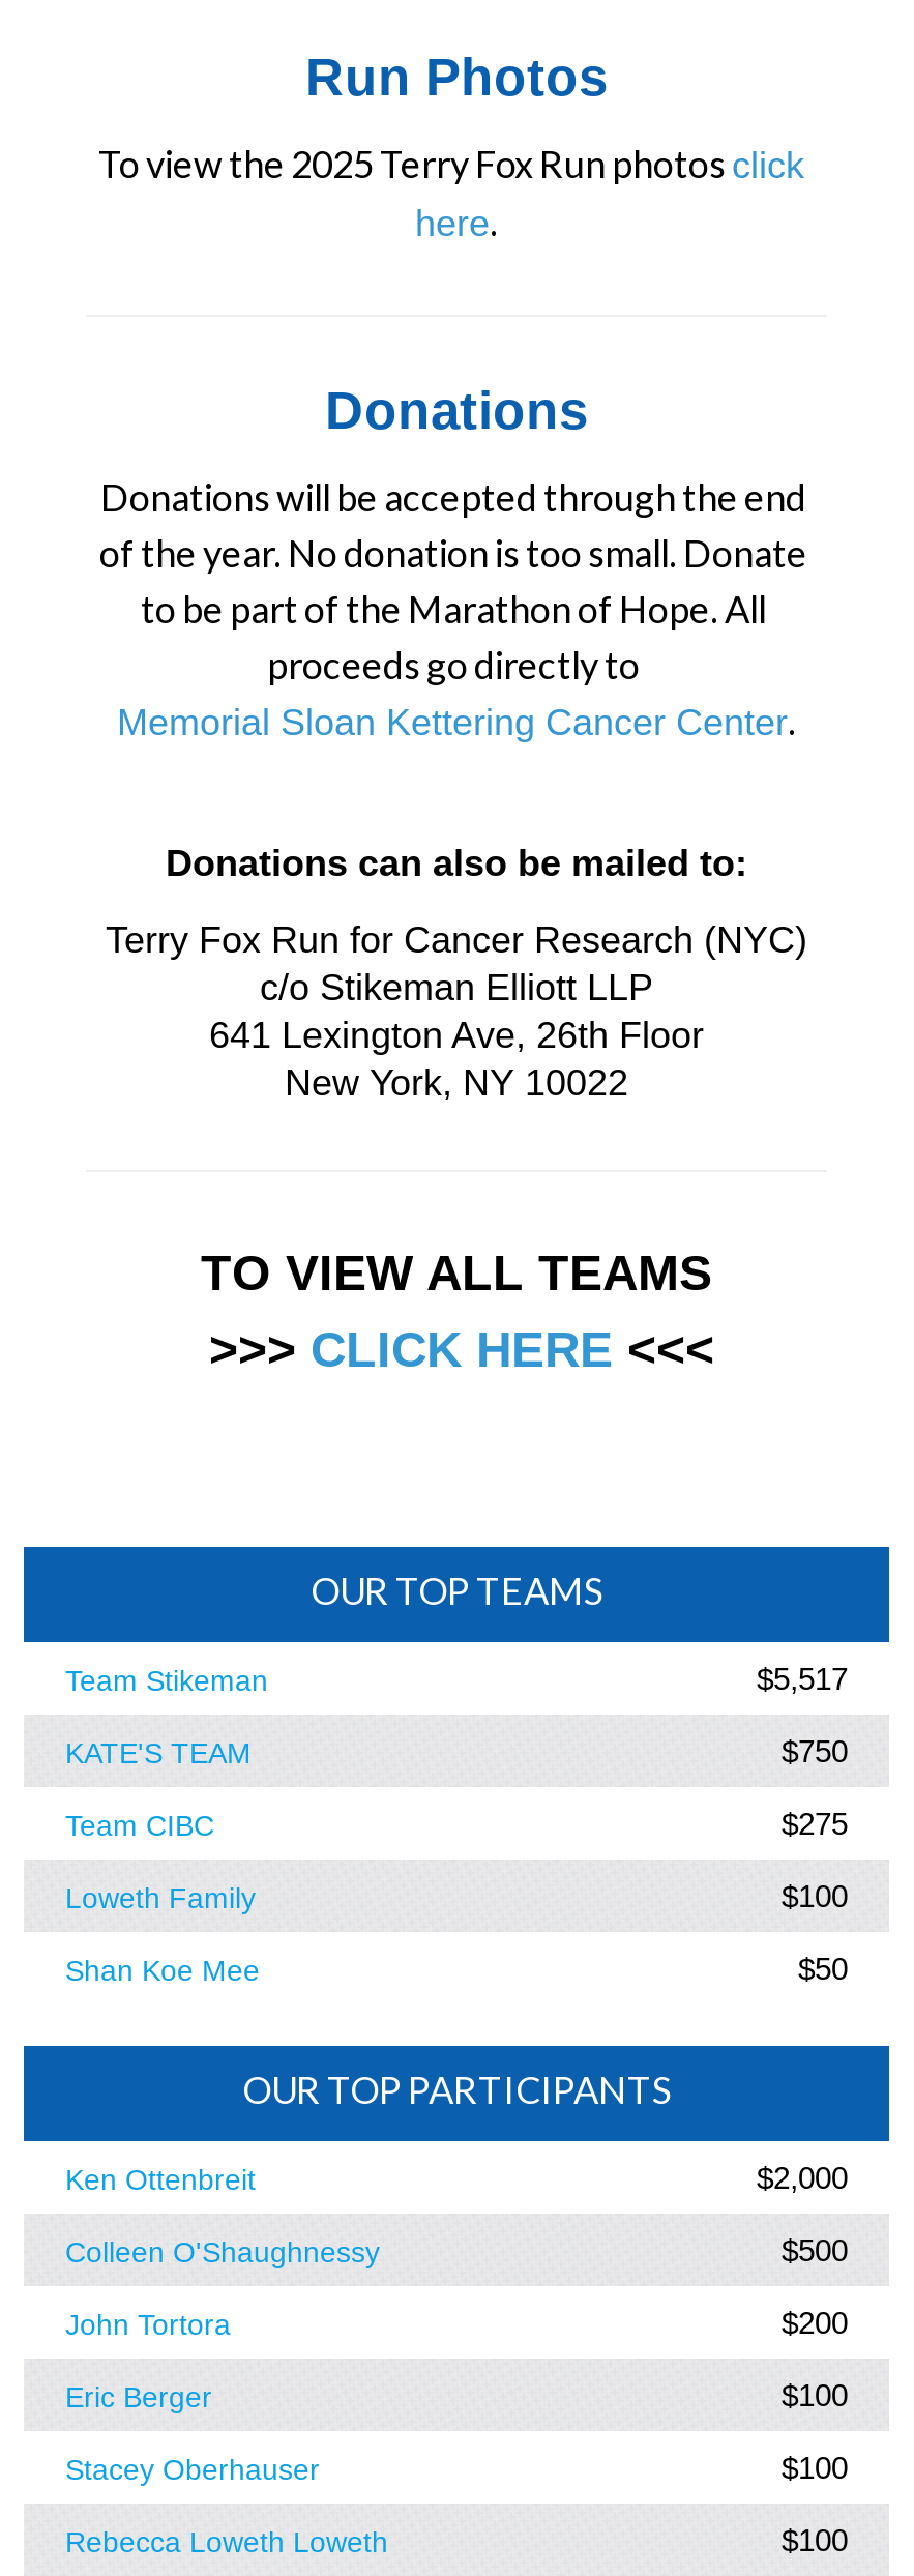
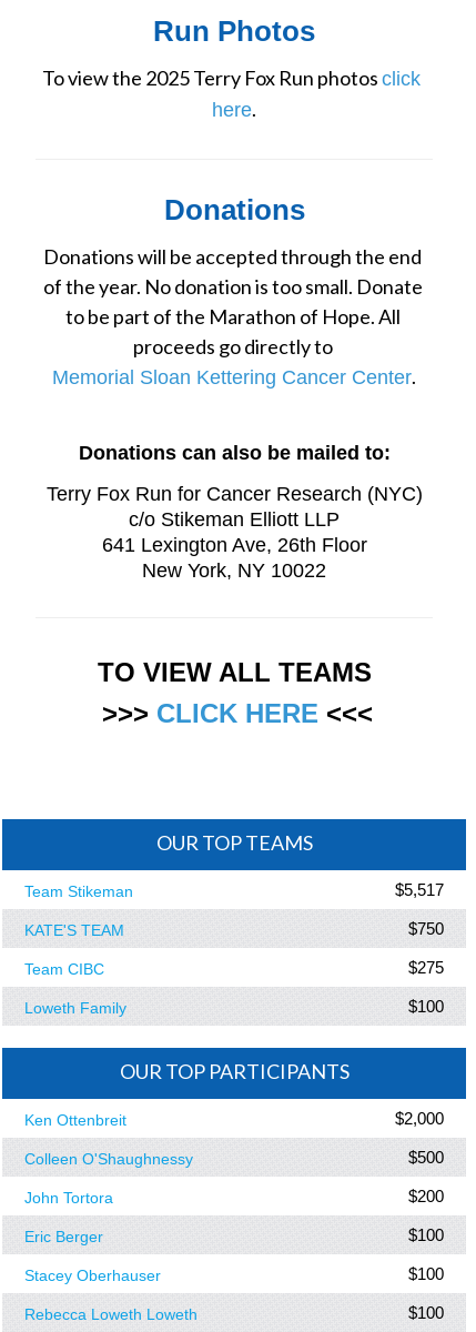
- Shan Koe Mee
- $50
